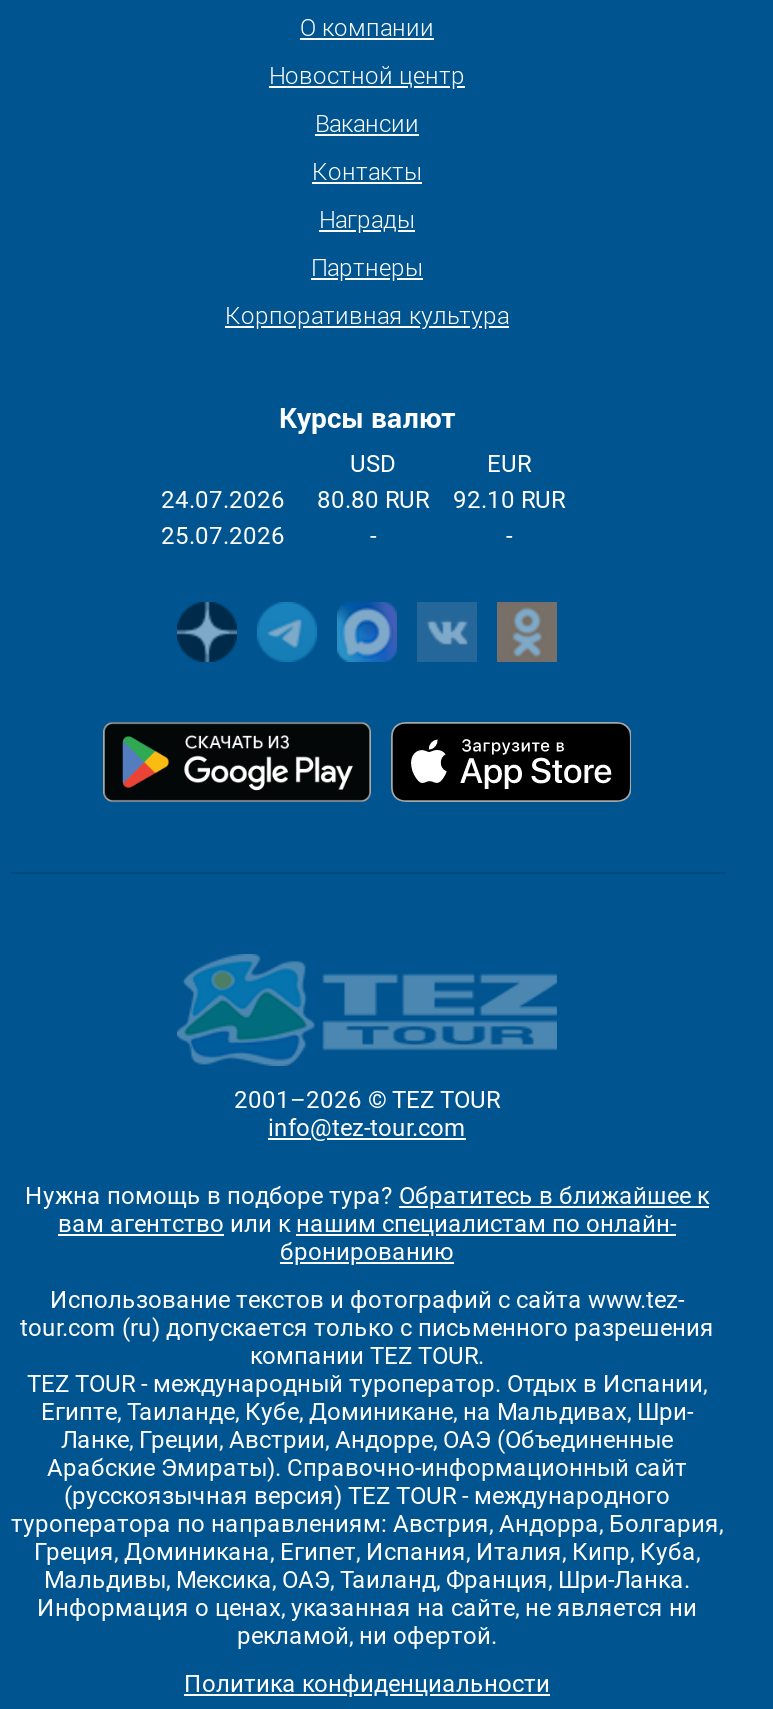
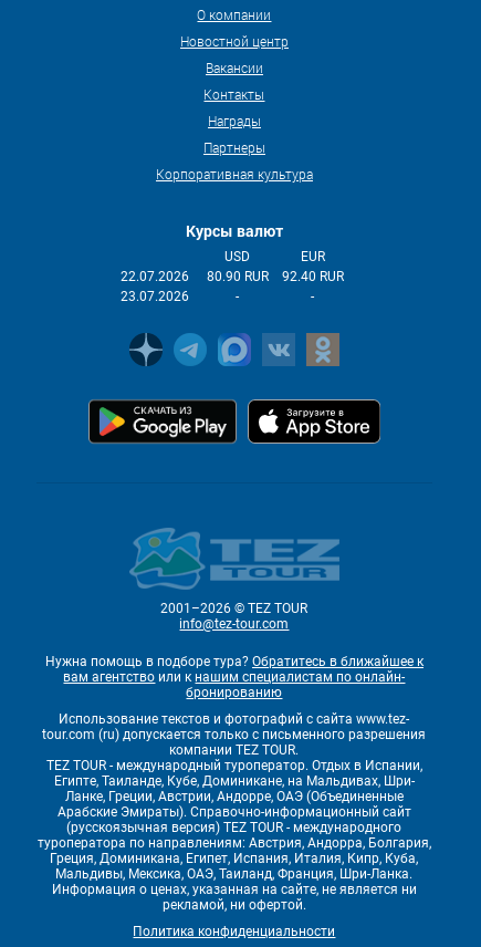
- 24.07.2026
+ 22.07.2026

- 80.80 RUR
+ 80.90 RUR

- 92.10 RUR
+ 92.40 RUR

- 25.07.2026
+ 23.07.2026
